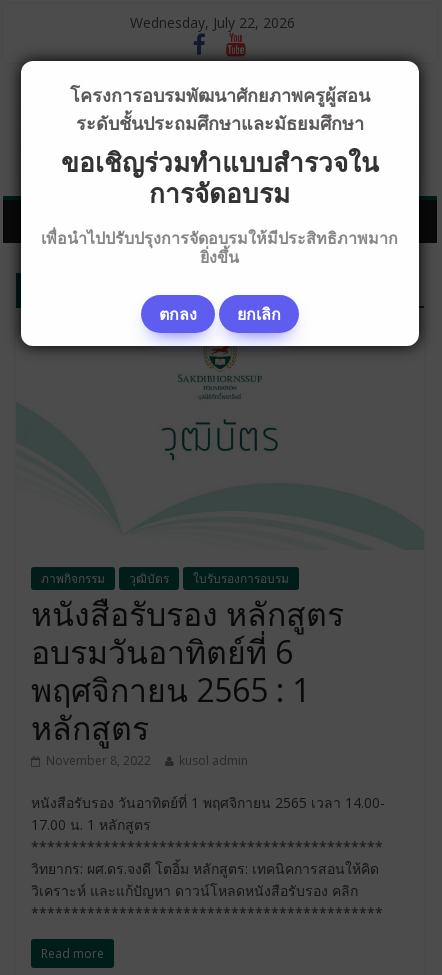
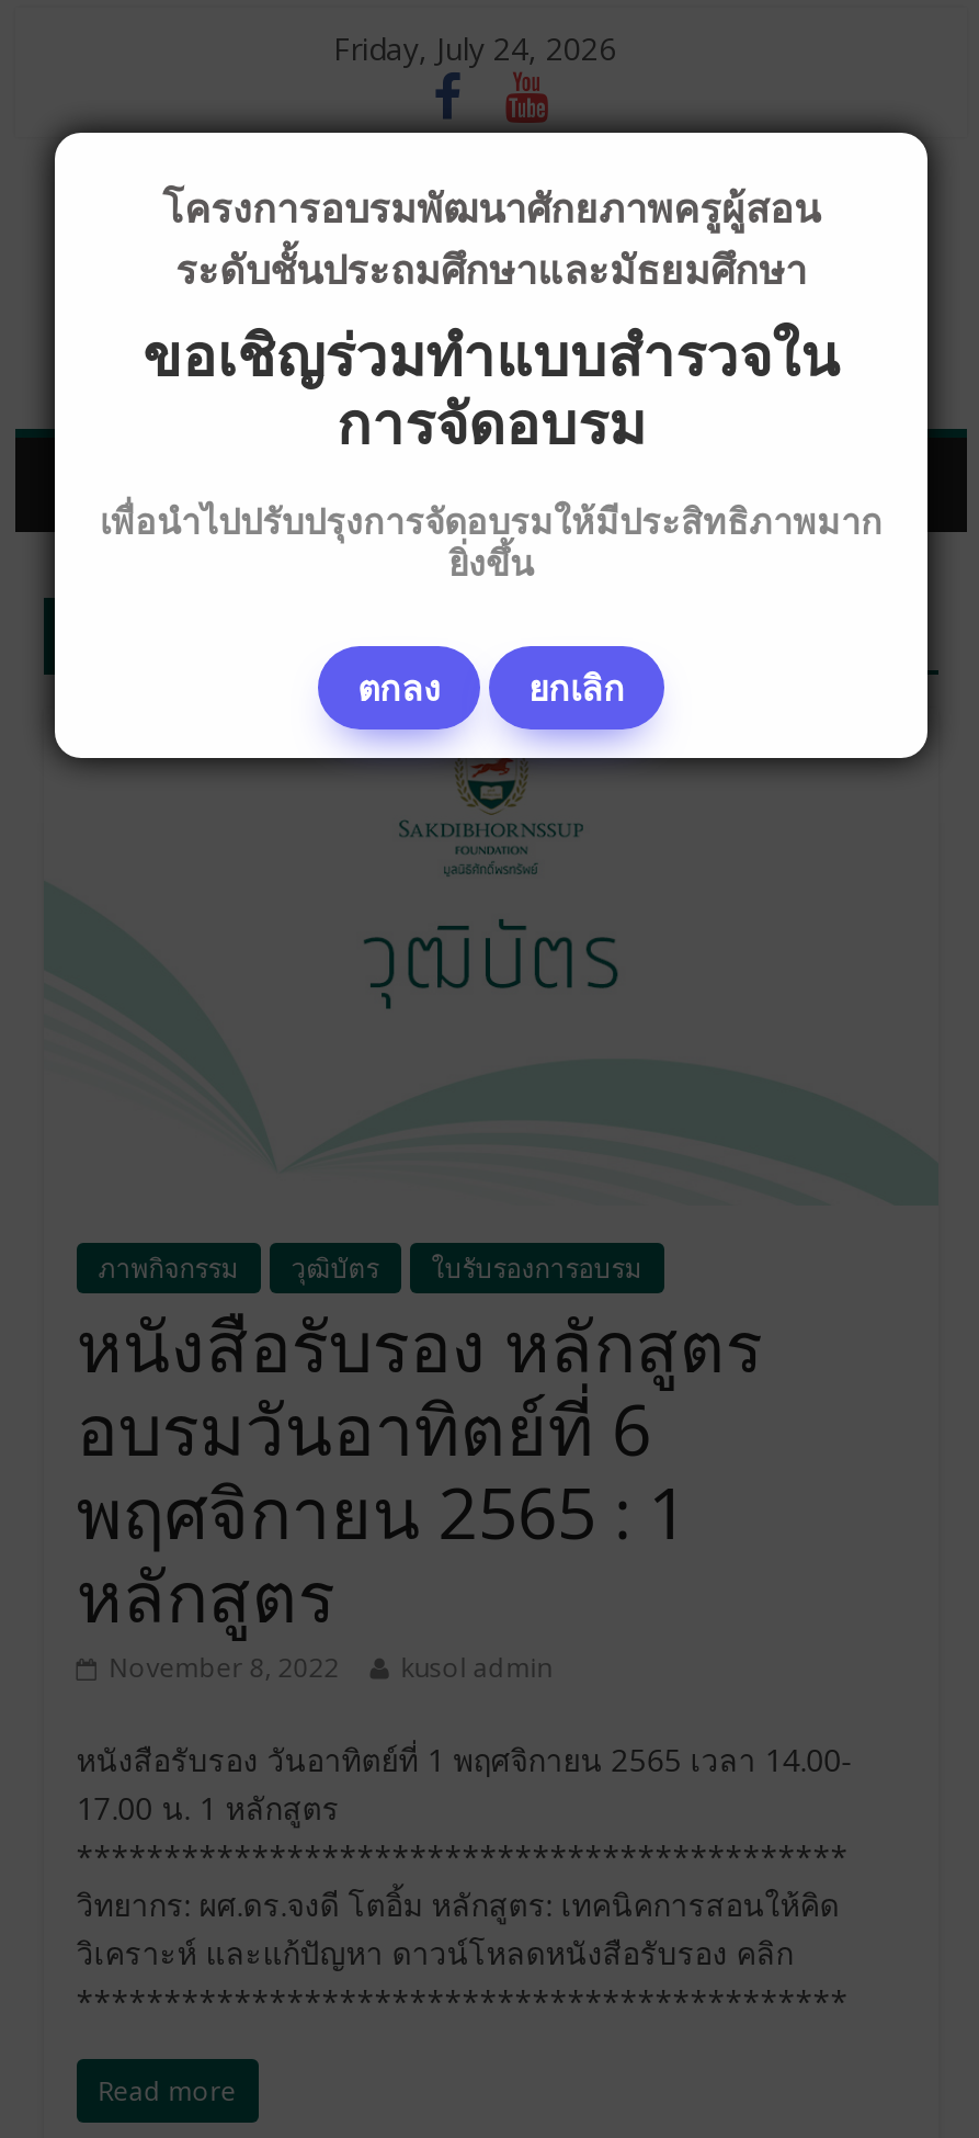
- Wednesday, July 22, 2026
+ Friday, July 24, 2026
